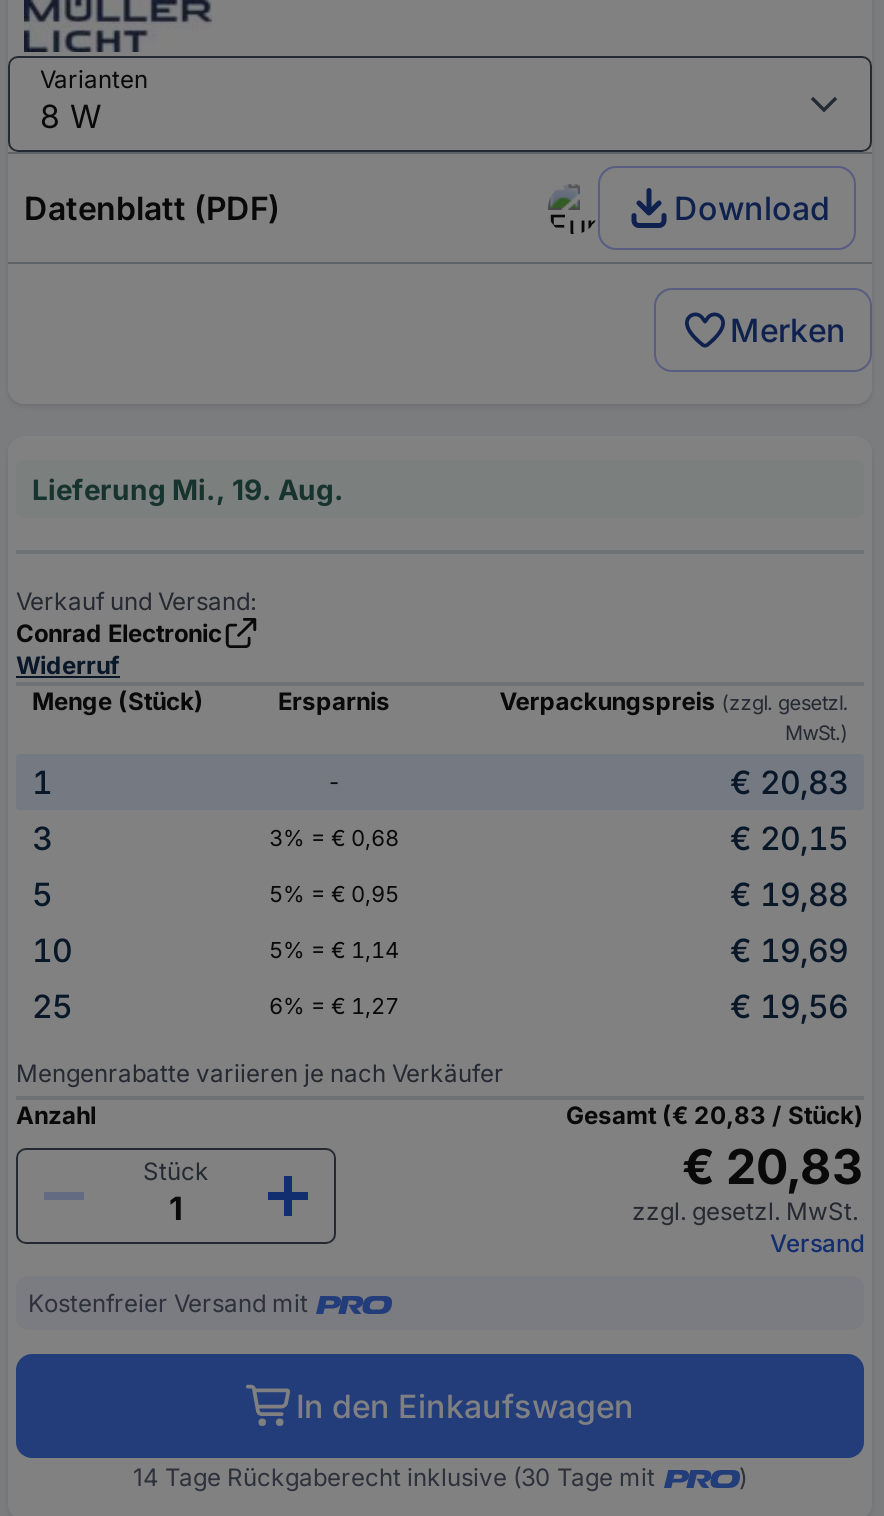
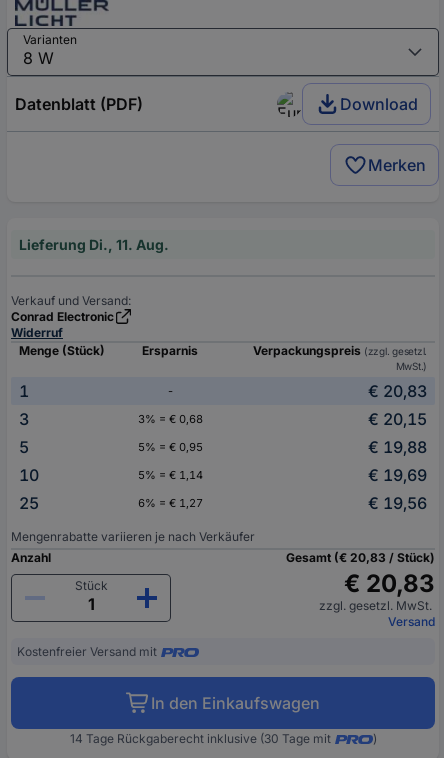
- Lieferung Mi., 19. Aug.
+ Lieferung Di., 11. Aug.
